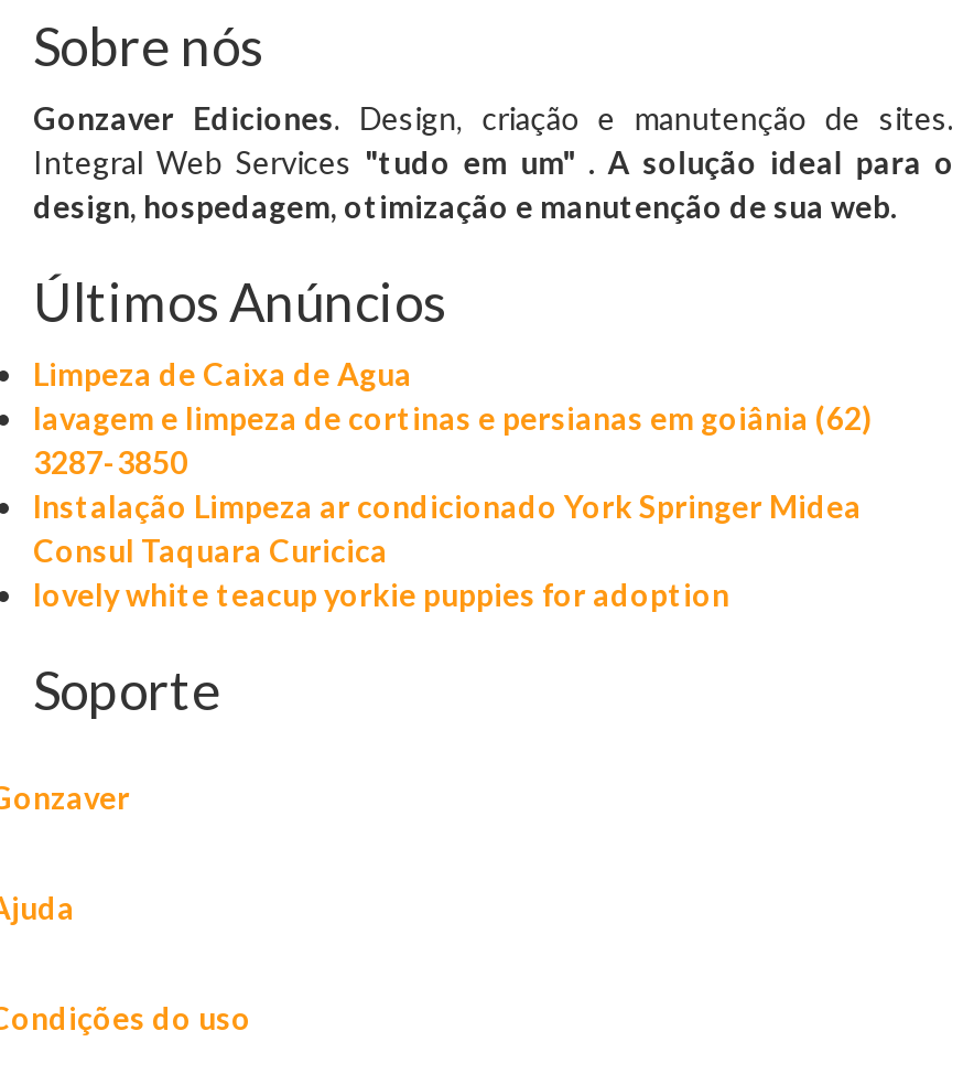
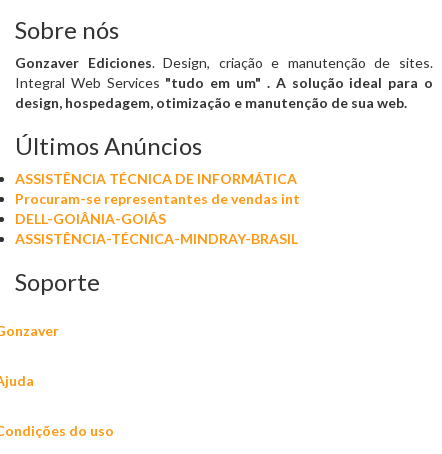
- Limpeza de Caixa de Agua
- lavagem e limpeza de cortinas e persianas em goiânia (62)
- 3287-3850
- Instalação Limpeza ar condicionado York Springer Midea
- Consul Taquara Curicica
- lovely white teacup yorkie puppies for adoption
+ ASSISTÊNCIA TÉCNICA DE INFORMÁTICA
+ Procuram-se representantes de vendas int
+ DELL-GOIÂNIA-GOIÁS
+ ASSISTÊNCIA-TÉCNICA-MINDRAY-BRASIL
